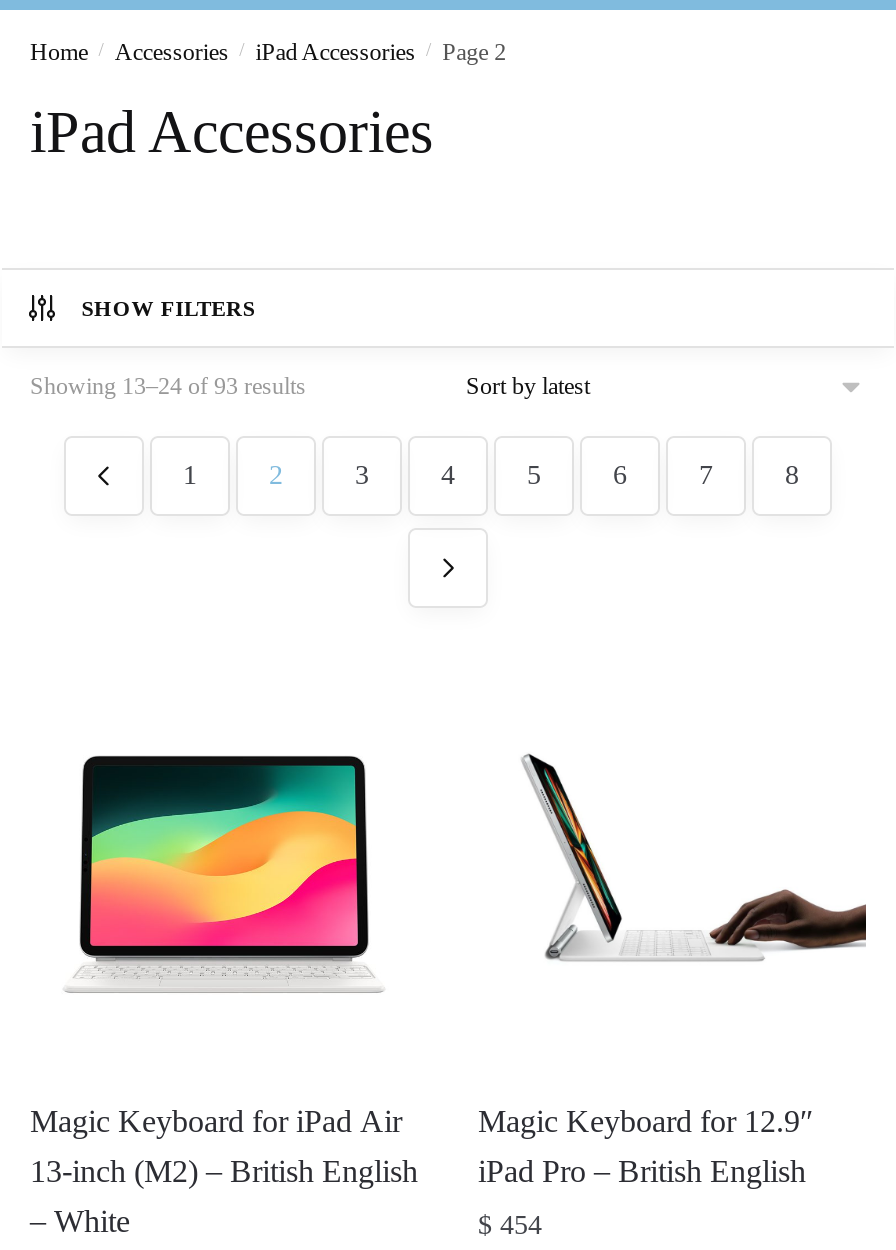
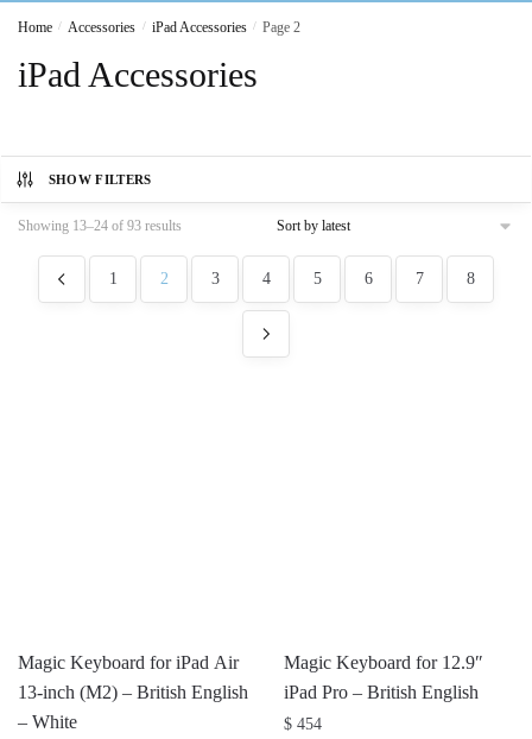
- [image]

- [image]
